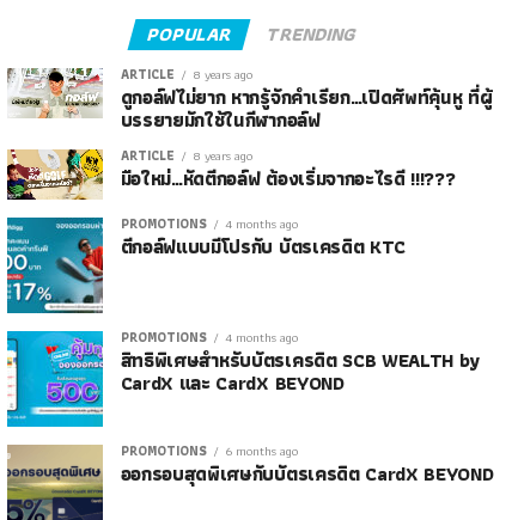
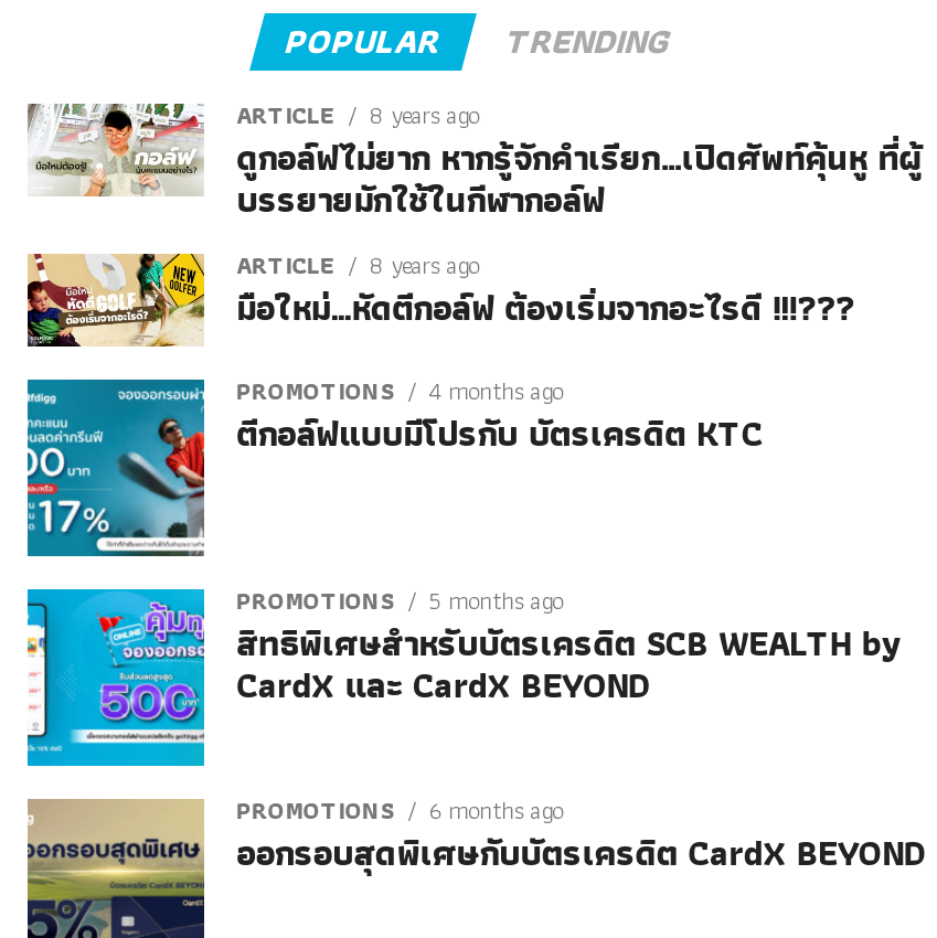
- PROMOTIONS 4 months ago
+ PROMOTIONS 5 months ago
